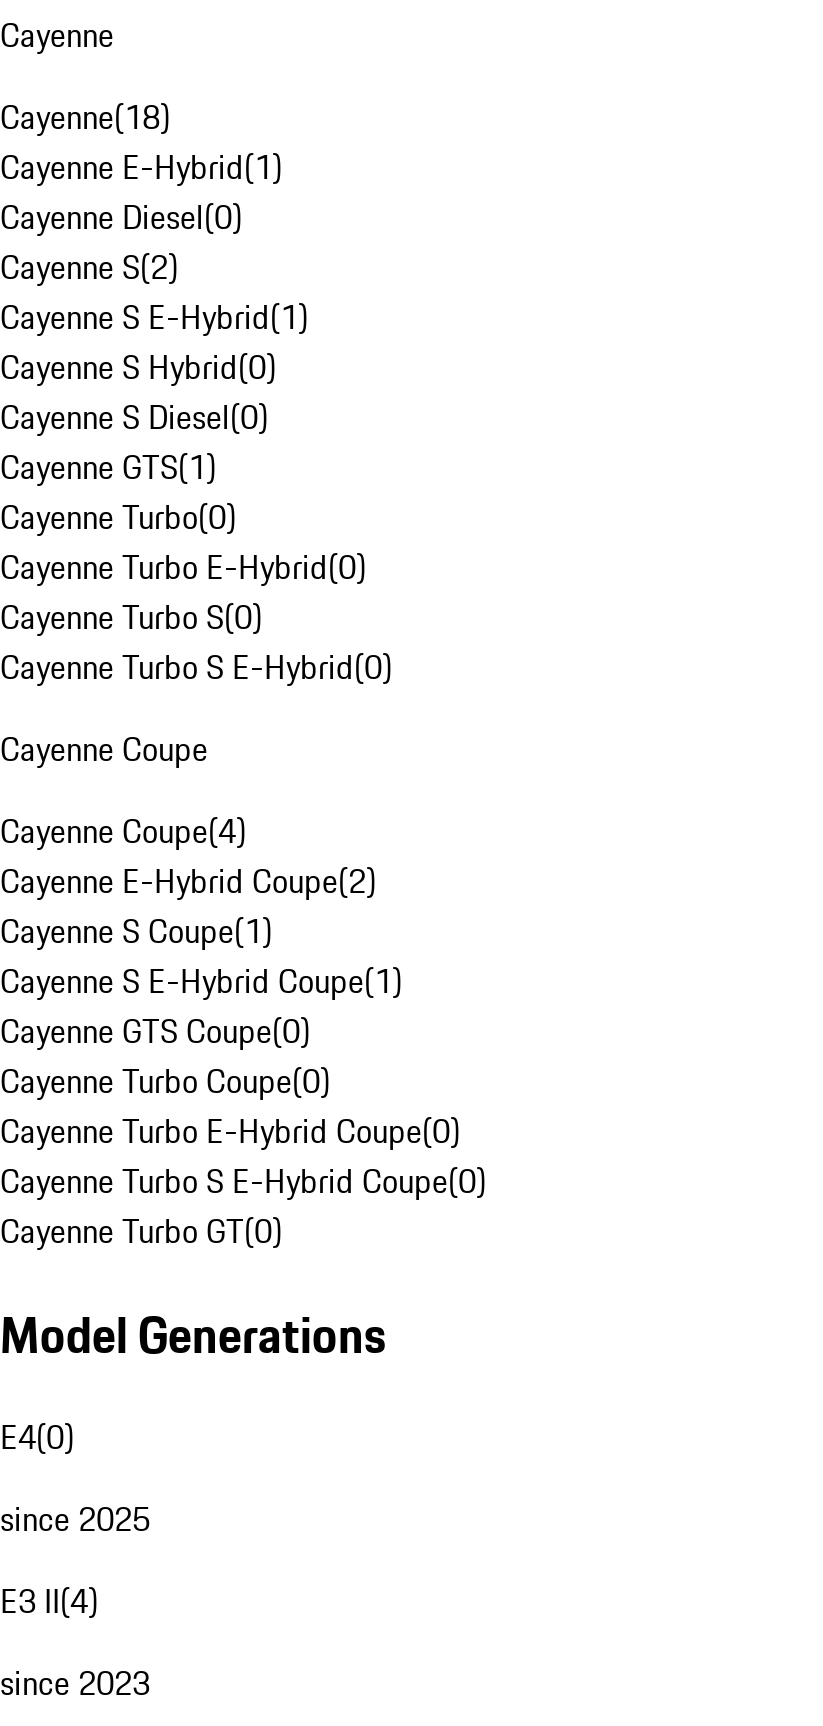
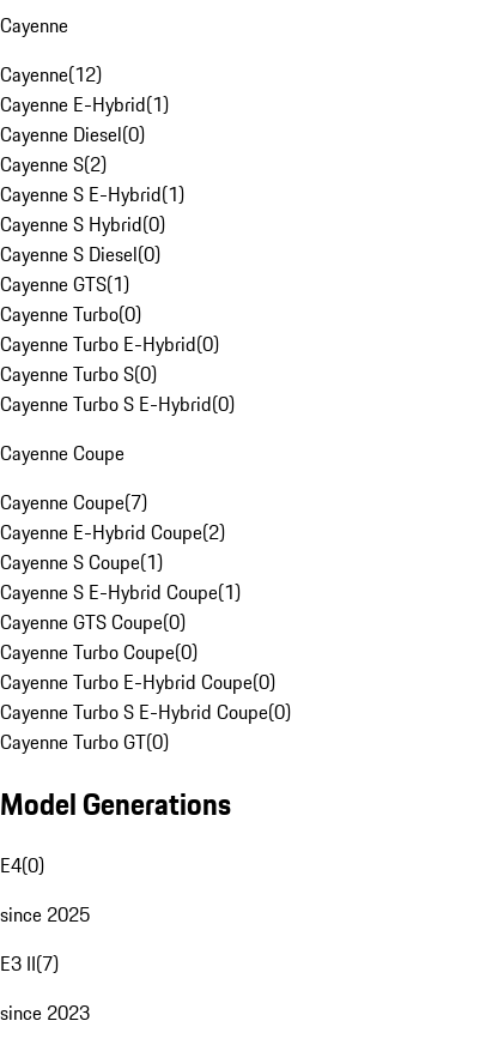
- Cayenne(18)
+ Cayenne(12)

- Cayenne Coupe(4)
+ Cayenne Coupe(7)

- E3 II(4)
+ E3 II(7)
